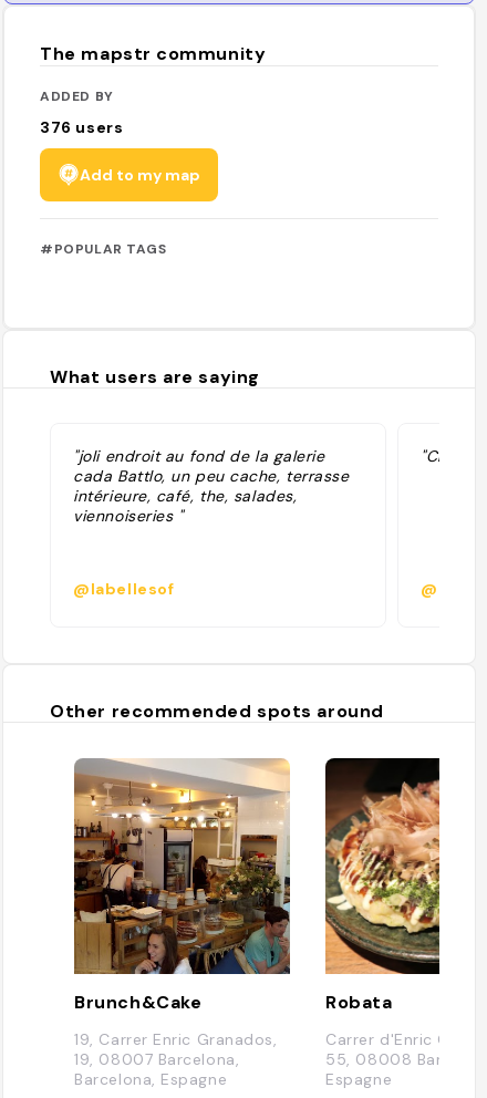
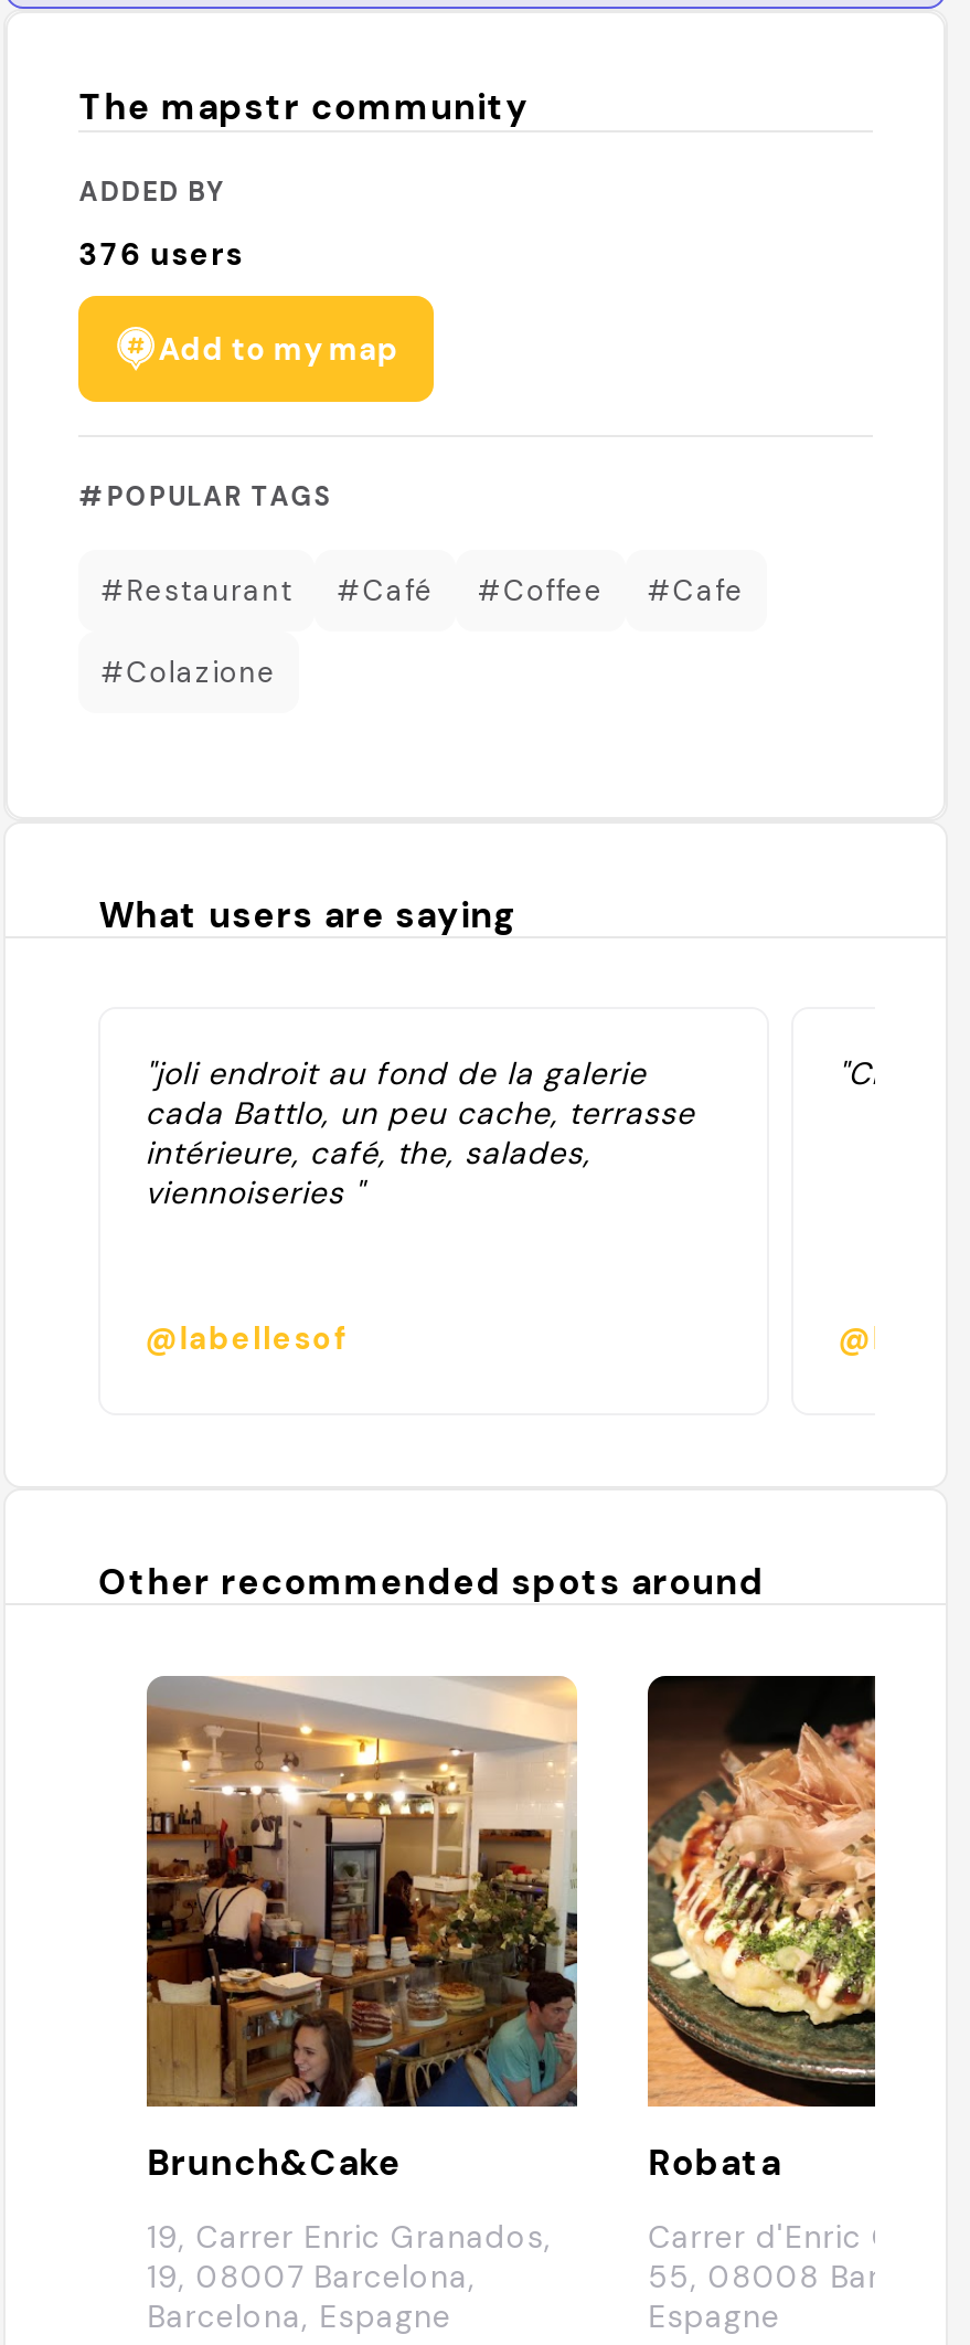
+ #Restaurant
+ #Café
+ #Coffee
+ #Cafe
+ #Colazione
